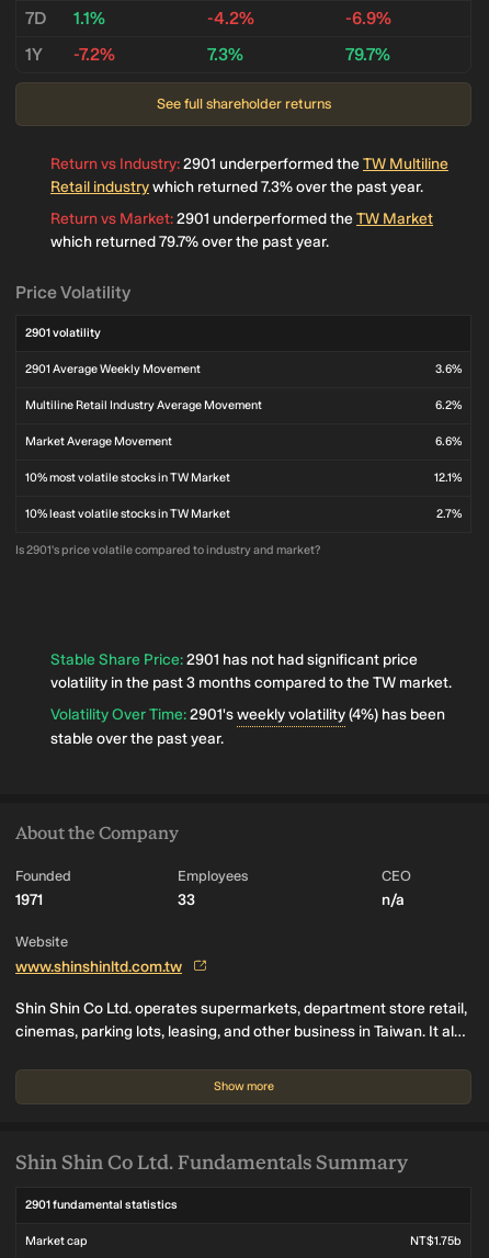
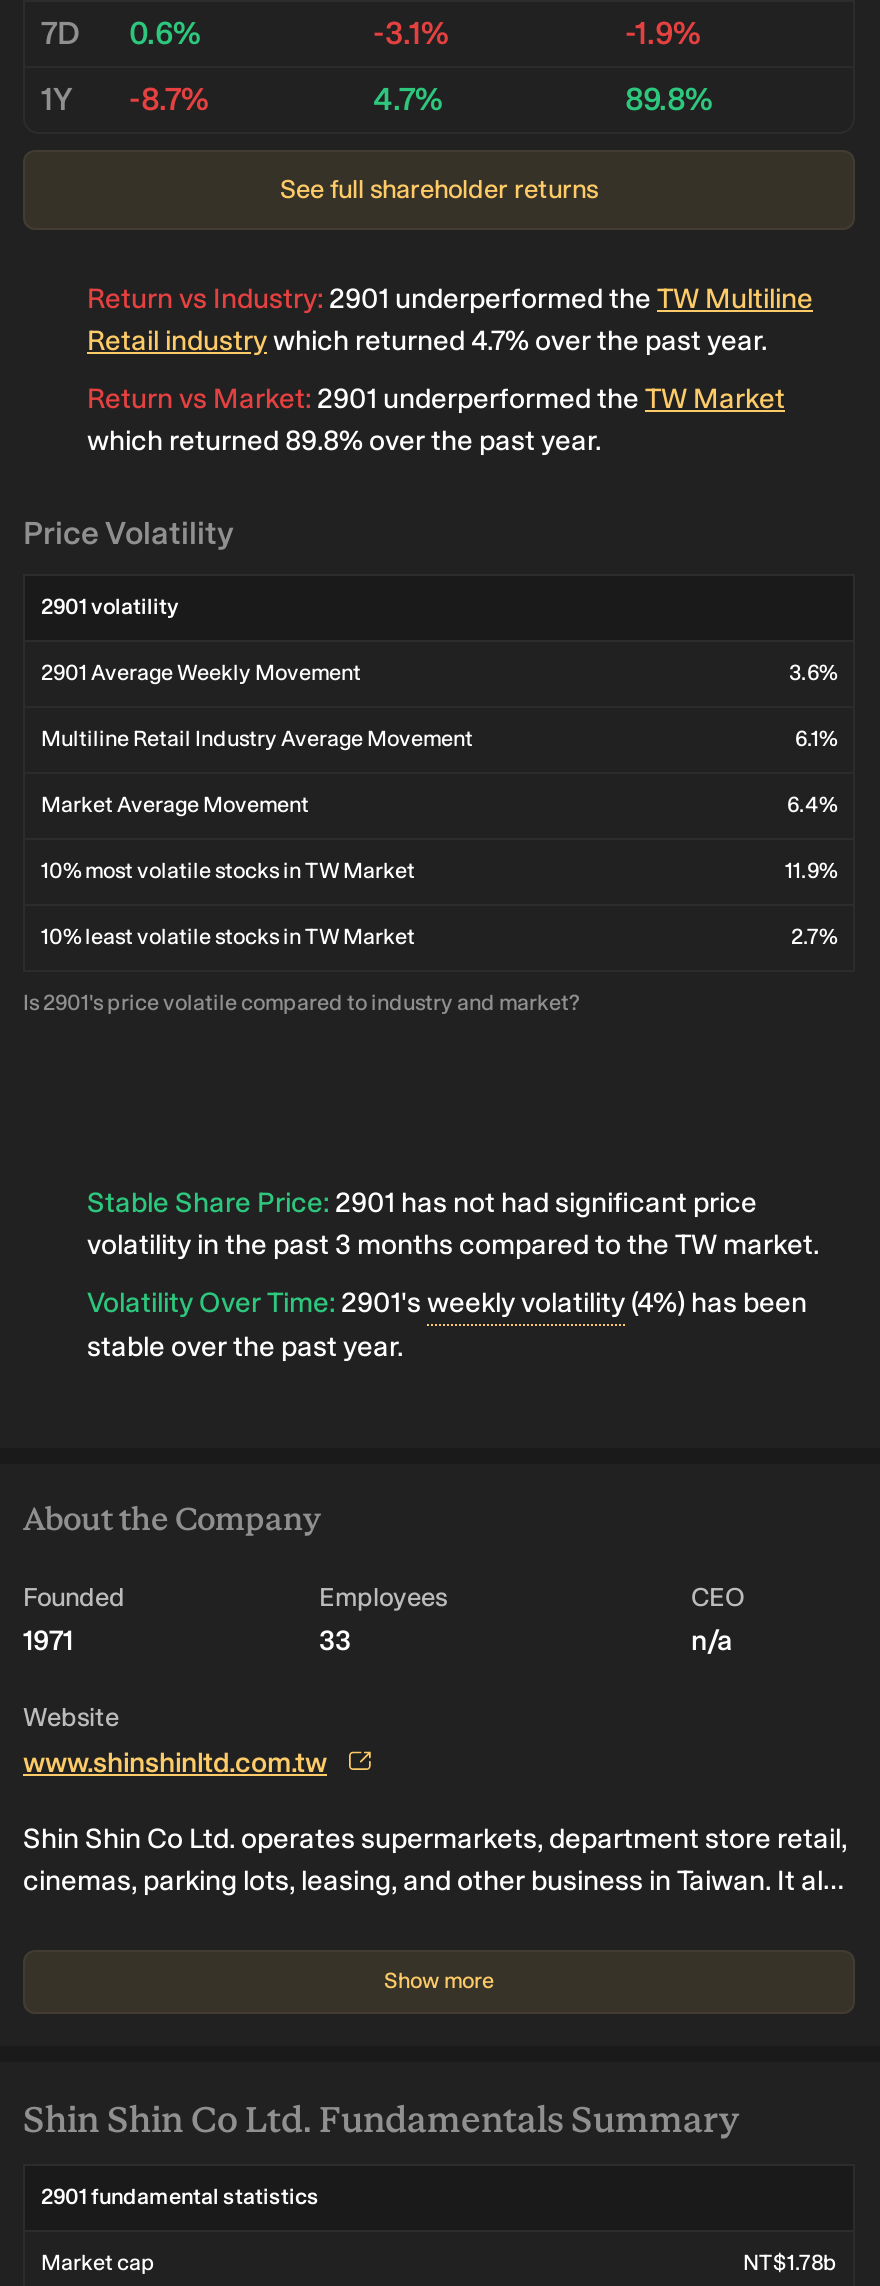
- 7D 1.1%
+ 7D 0.6%

- -4.2%
+ -3.1%

- -6.9%
+ -1.9%

- 1Y -7.2%
+ 1Y -8.7%

- 7.3%
+ 4.7%

- 79.7%
+ 89.8%

- Retail industry which returned 7.3% over the past year.
+ Retail industry which returned 4.7% over the past year.

- which returned 79.7% over the past year.
+ which returned 89.8% over the past year.

- 6.2%
+ 6.1%

- 6.6%
+ 6.4%

- 12.1%
+ 11.9%

- NT$1.75b
+ NT$1.78b
